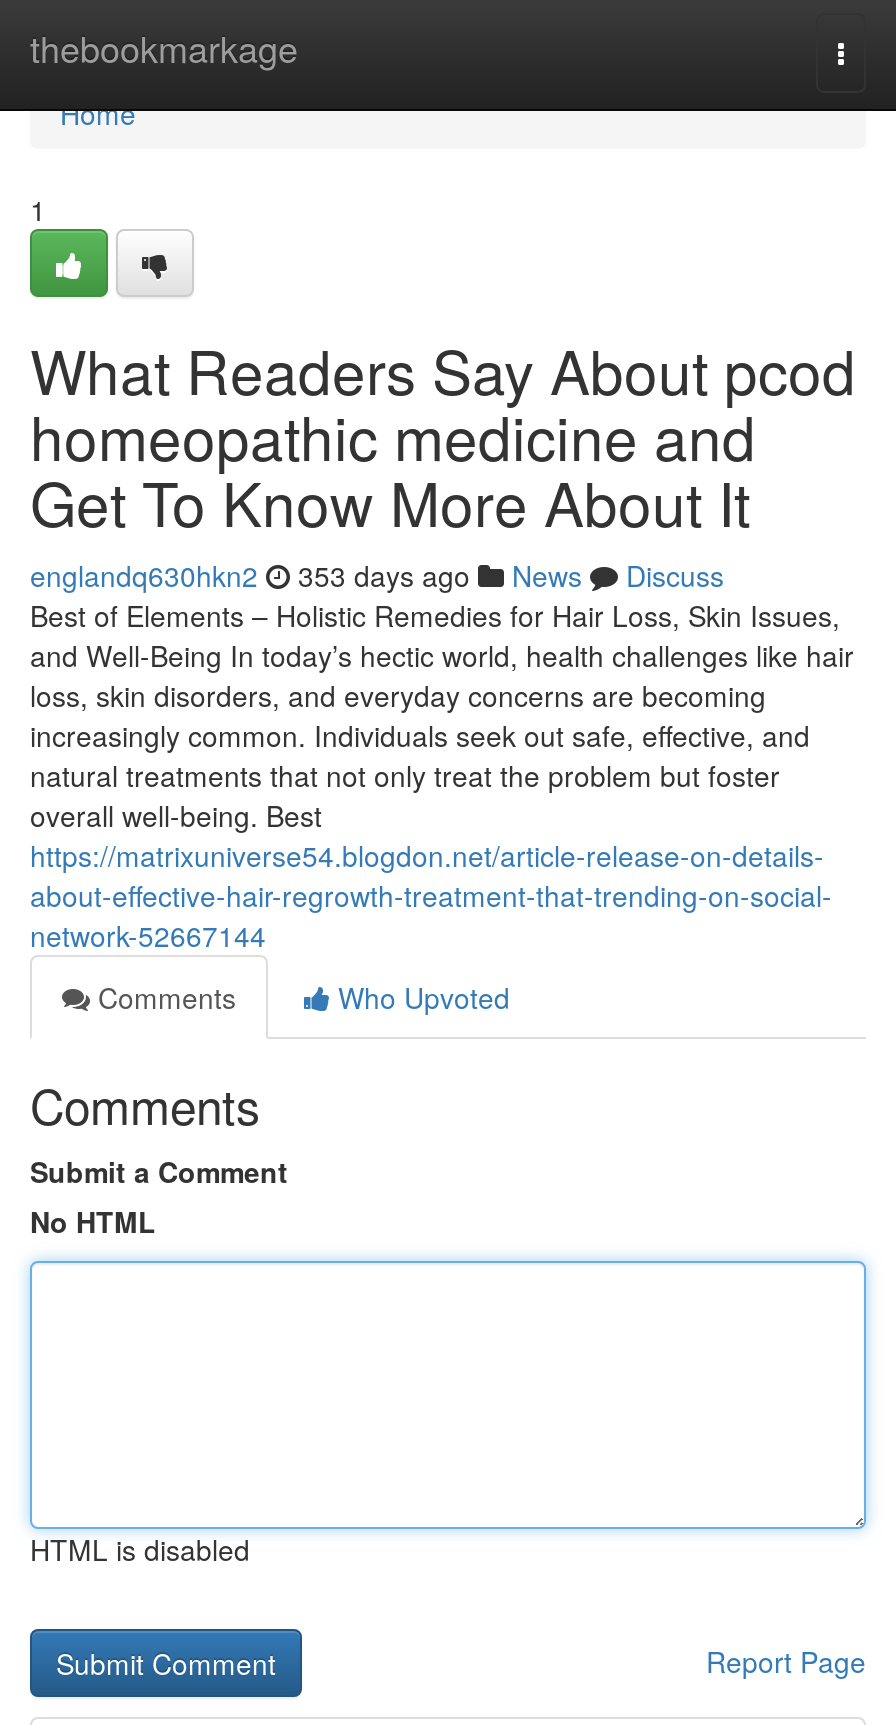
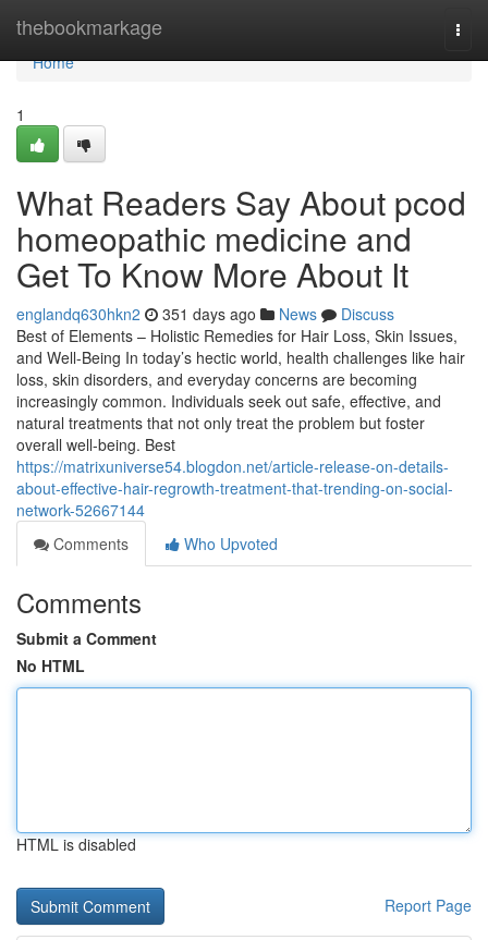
- englandq630hkn2 353 days ago News Discuss
+ englandq630hkn2 351 days ago News Discuss
